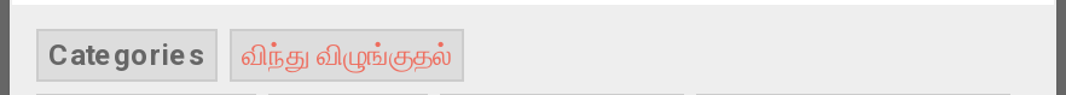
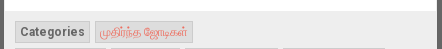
- விந்து விழுங்குதல்
+ முதிர்ந்த ஜோடிகள்
